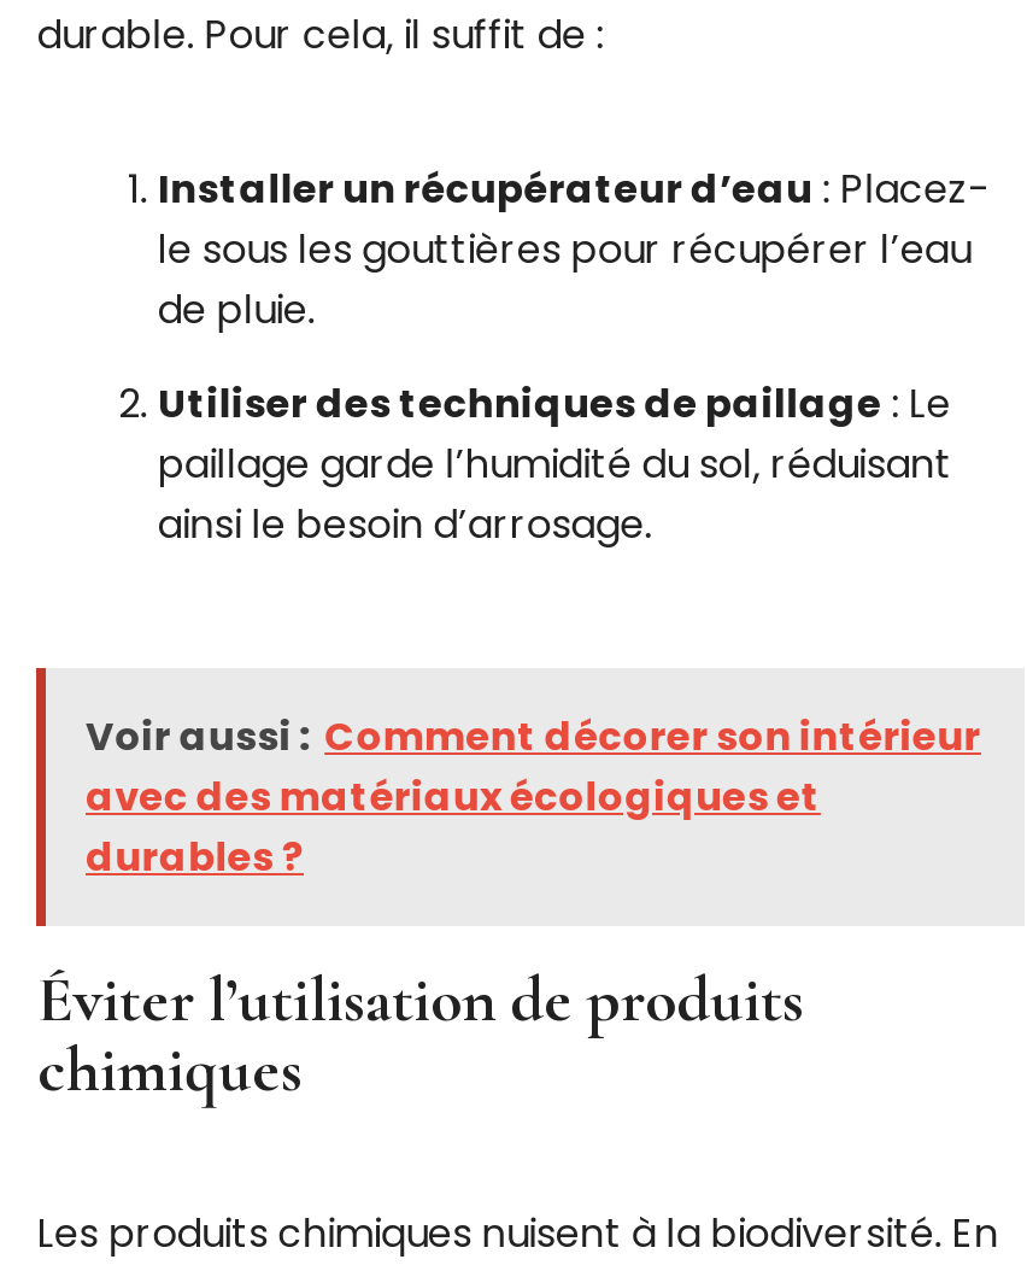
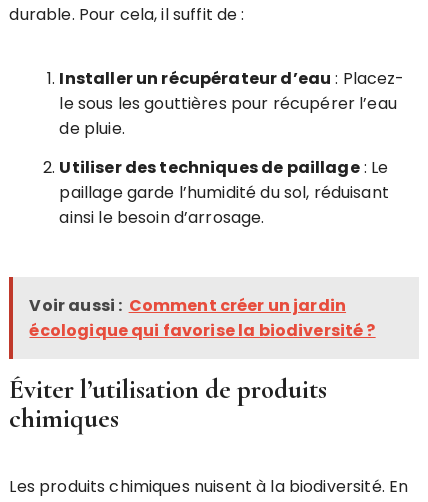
- Voir aussi : Comment décorer son intérieur
- avec des matériaux écologiques et
- durables ?
+ Voir aussi : Comment créer un jardin
+ écologique qui favorise la biodiversité ?
